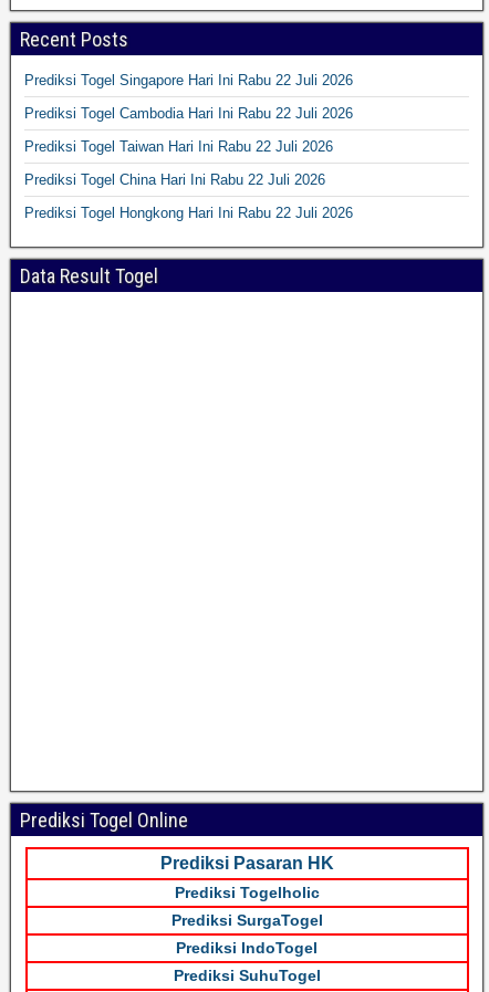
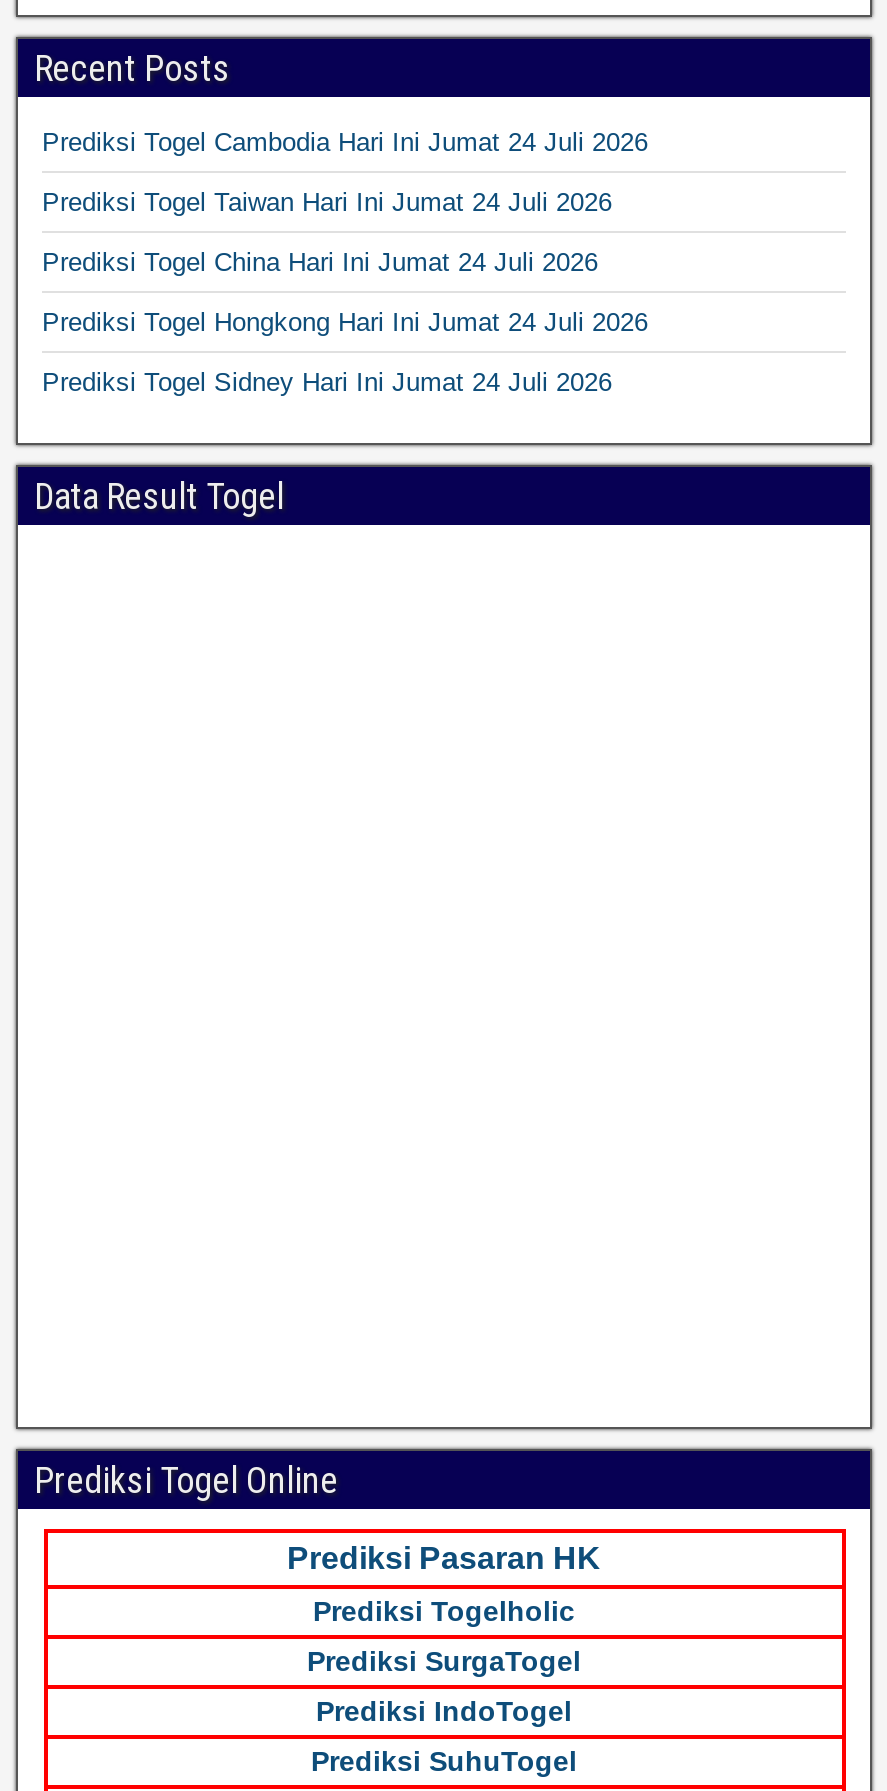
- Prediksi Togel Singapore Hari Ini Rabu 22 Juli 2026
+ Prediksi Togel Cambodia Hari Ini Jumat 24 Juli 2026

- Prediksi Togel Cambodia Hari Ini Rabu 22 Juli 2026
+ Prediksi Togel Taiwan Hari Ini Jumat 24 Juli 2026

- Prediksi Togel Taiwan Hari Ini Rabu 22 Juli 2026
+ Prediksi Togel China Hari Ini Jumat 24 Juli 2026

- Prediksi Togel China Hari Ini Rabu 22 Juli 2026
+ Prediksi Togel Hongkong Hari Ini Jumat 24 Juli 2026

- Prediksi Togel Hongkong Hari Ini Rabu 22 Juli 2026
+ Prediksi Togel Sidney Hari Ini Jumat 24 Juli 2026
